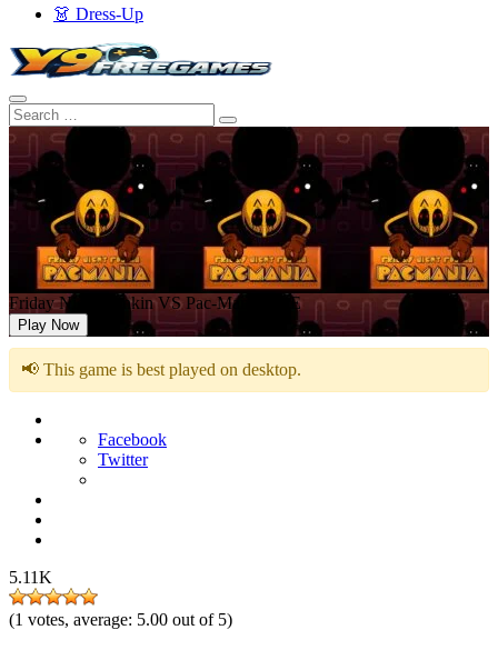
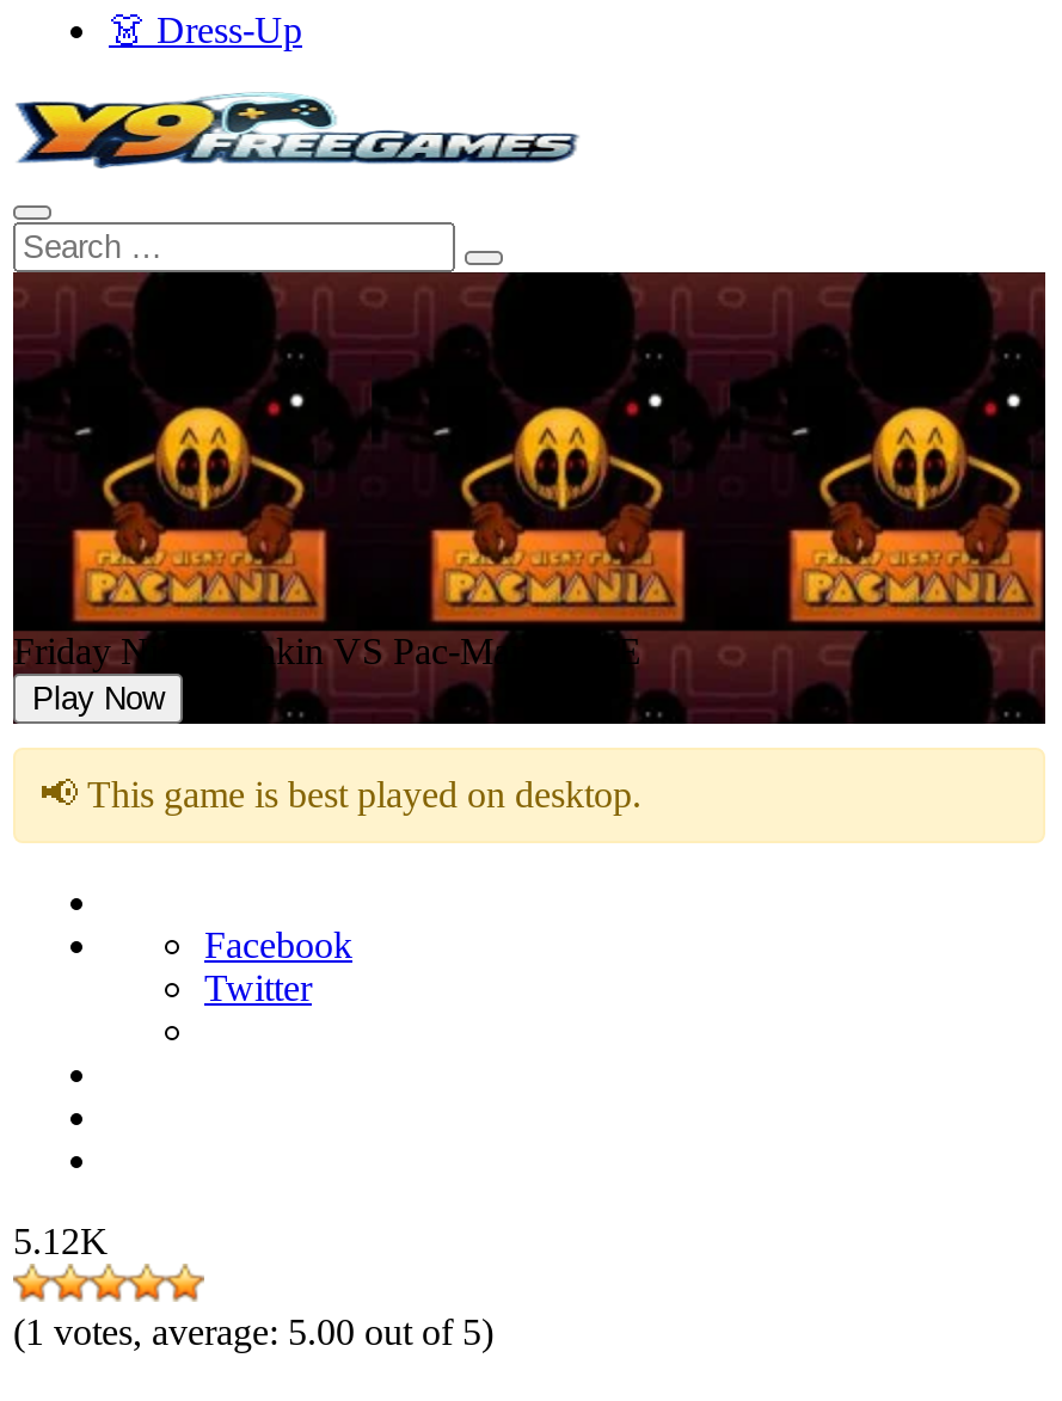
- 5.11K
+ 5.12K
